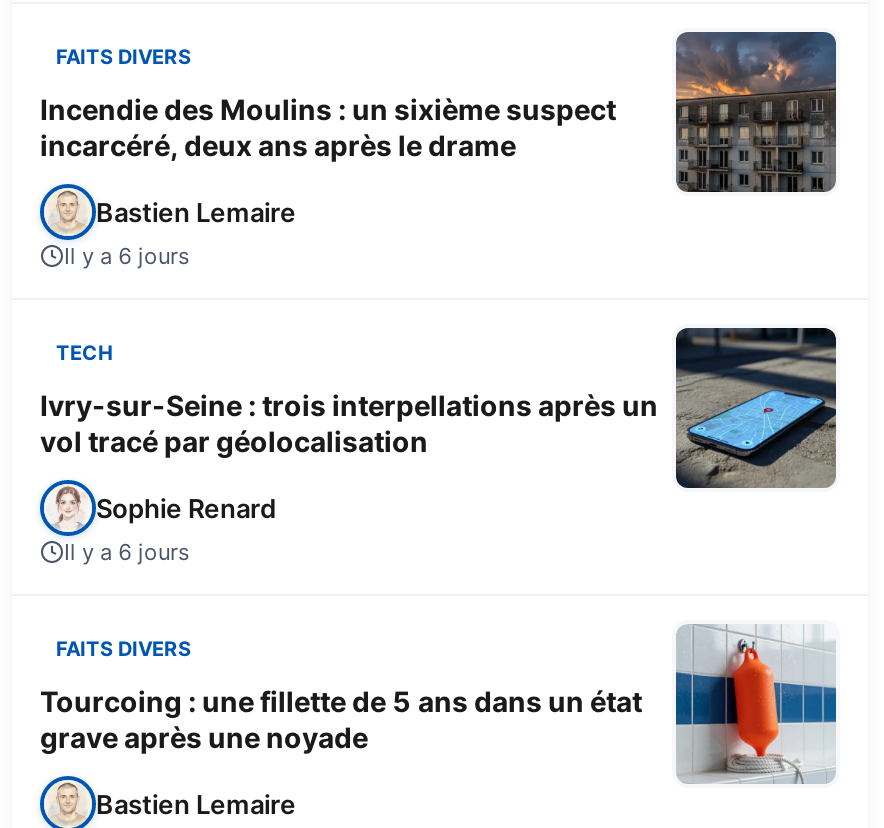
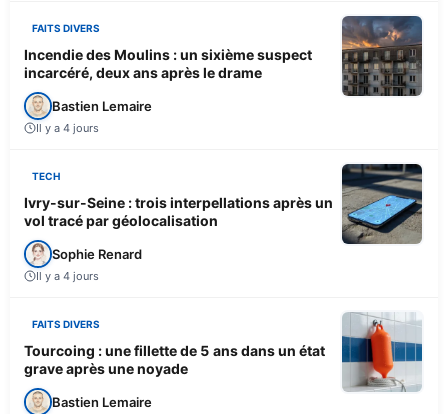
- Il y a 6 jours
+ Il y a 4 jours

- Il y a 6 jours
+ Il y a 4 jours
